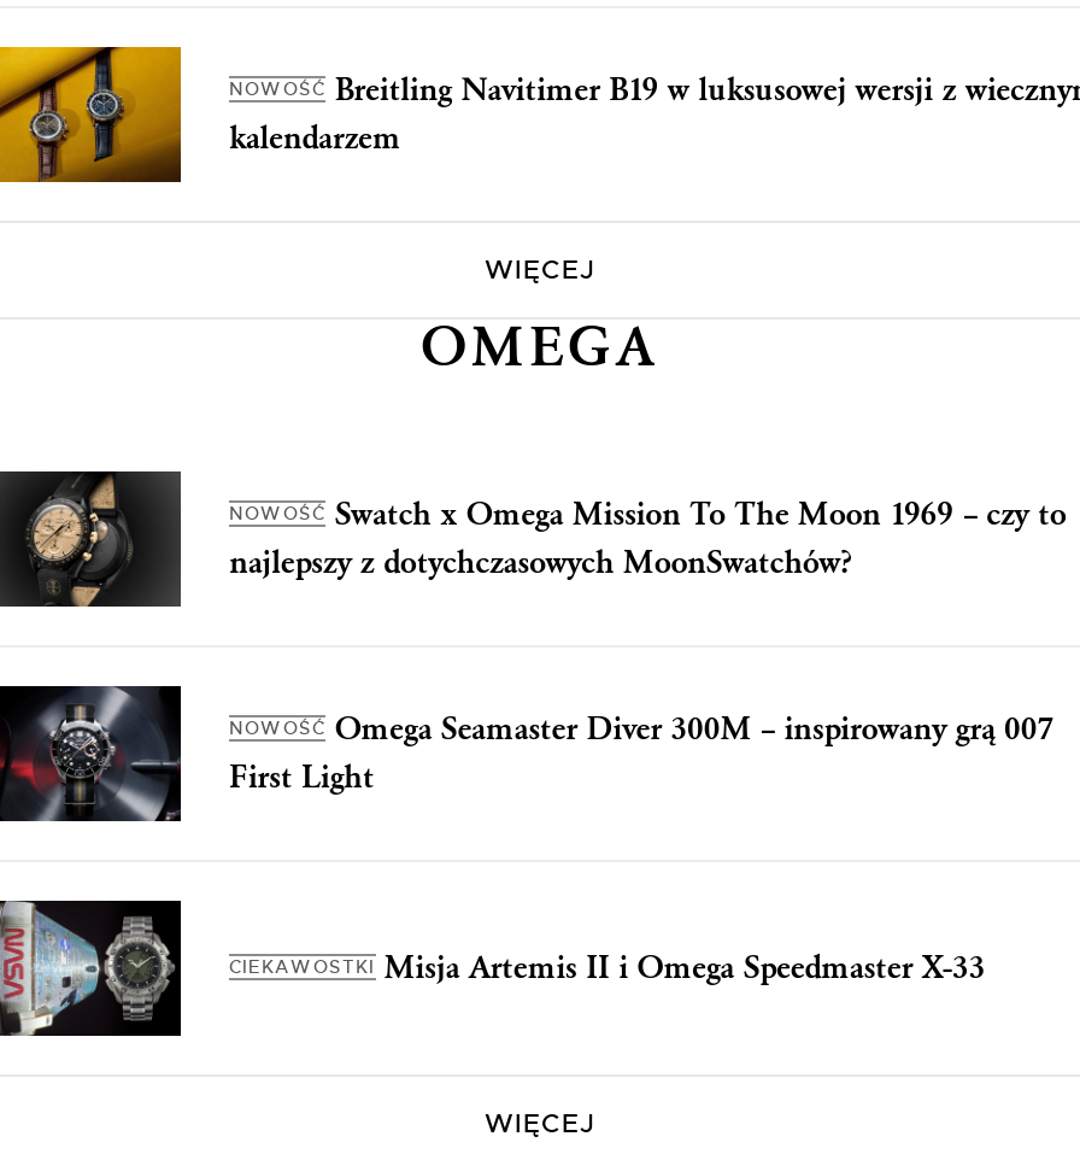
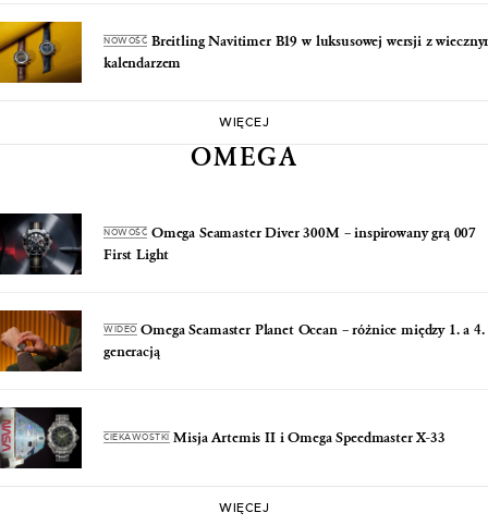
- [image]
- NOWOŚĆ Swatch x Omega Mission To The Moon 1969 – czy to
- najlepszy z dotychczasowych MoonSwatchów?

moved up: [image] | NOWOŚĆ Omega Seamaster Diver 300M – inspirowany grą 007 | First Light

+ [image]
+ WIDEO Omega Seamaster Planet Ocean – różnice między 1. a 4.
+ generacją
